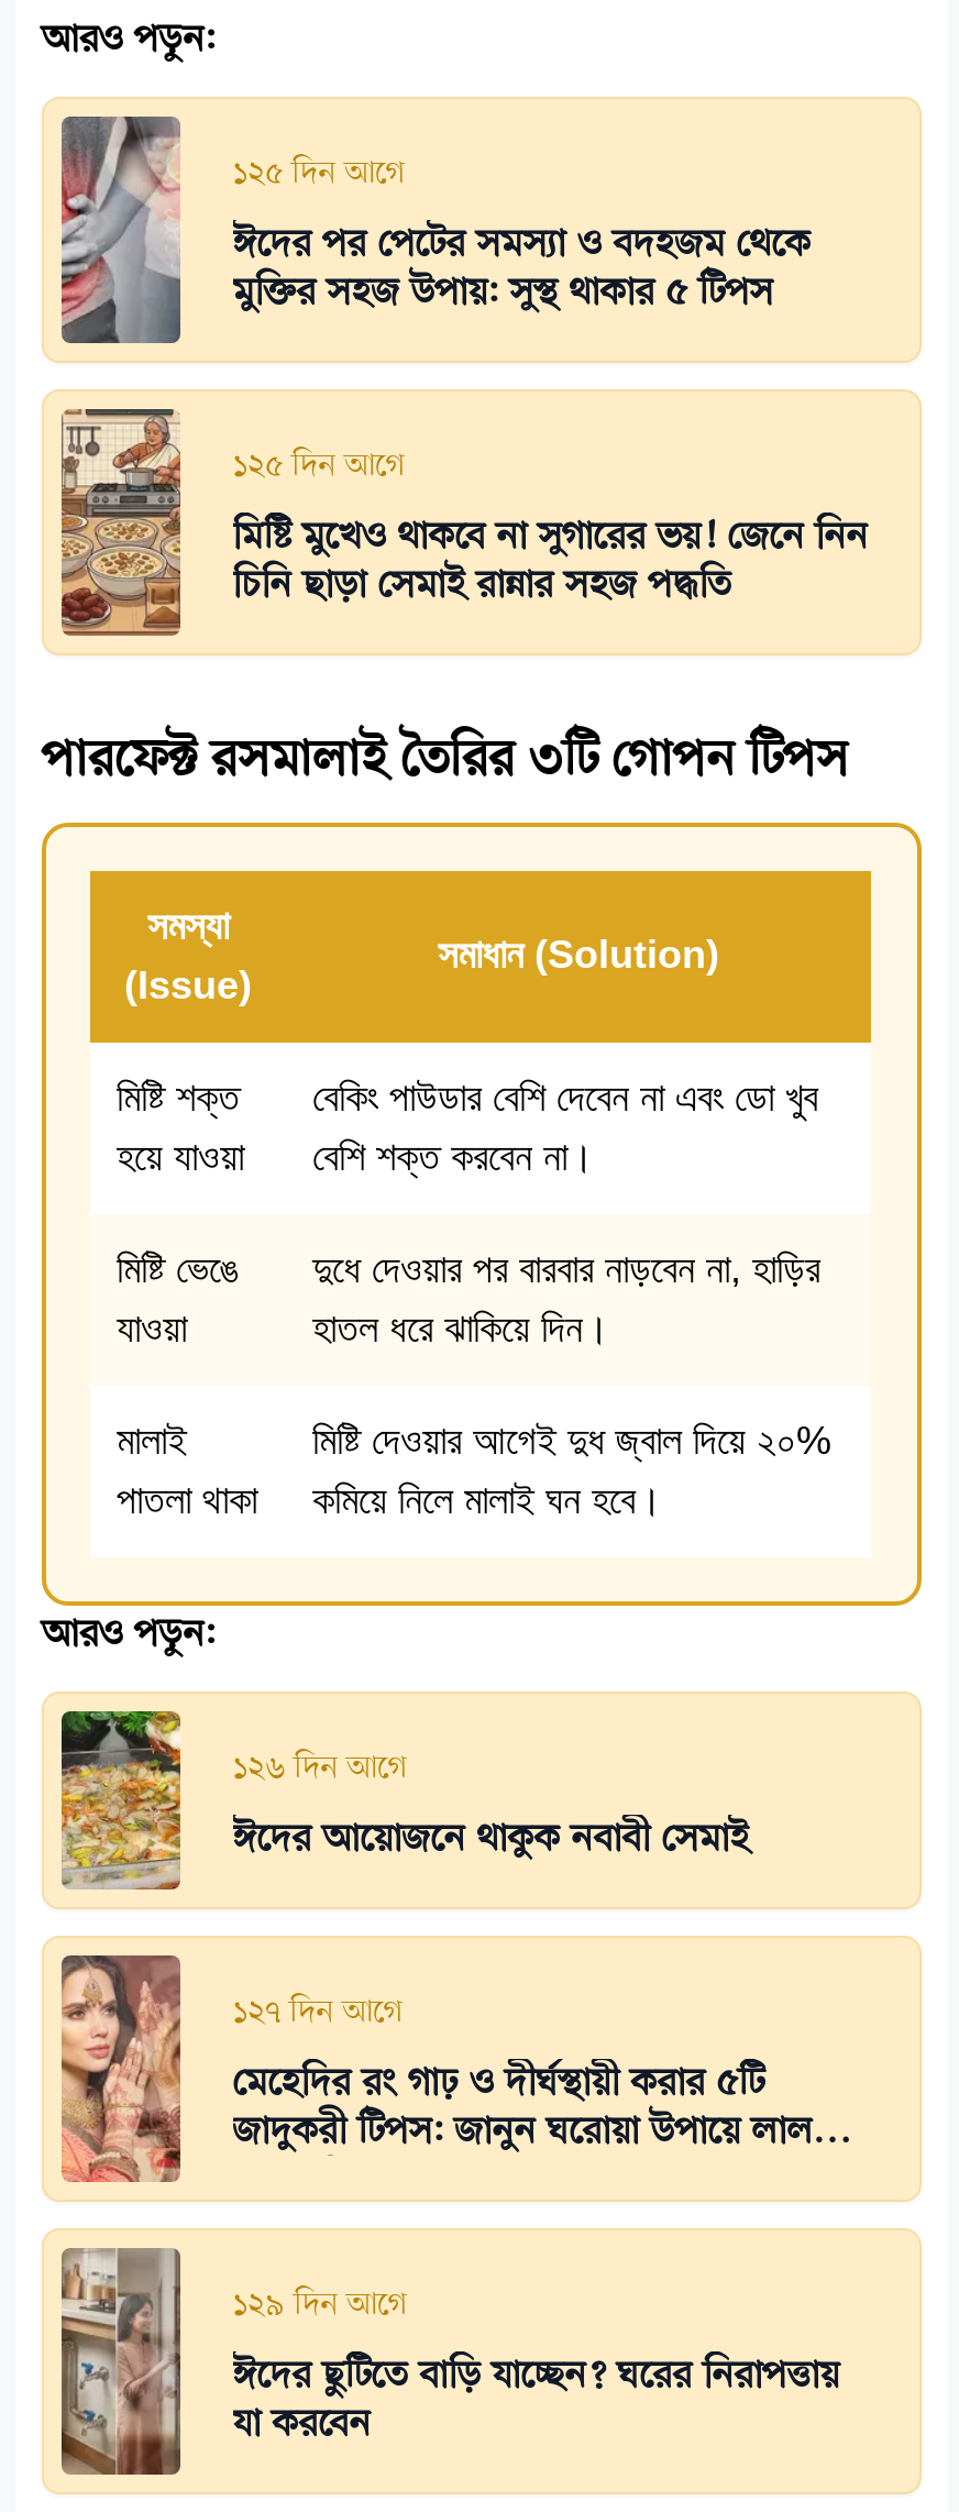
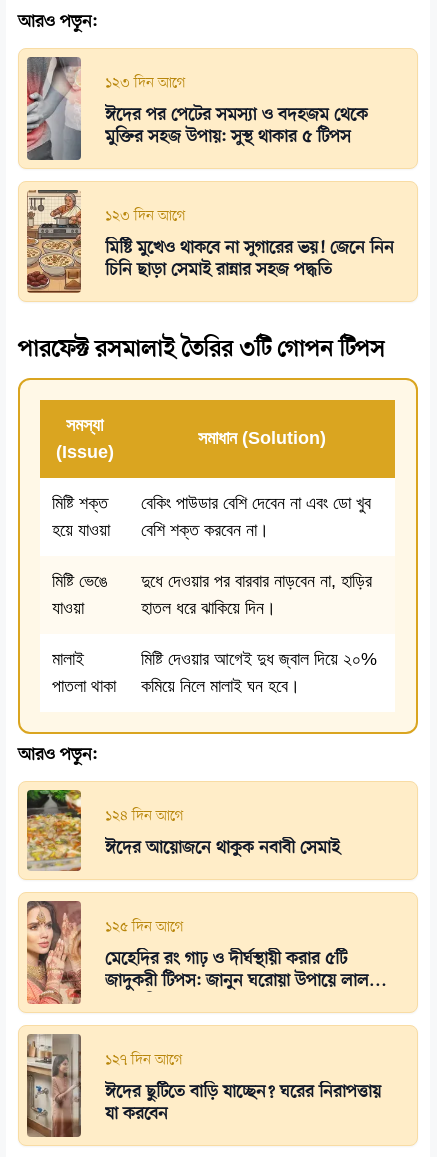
- ১২৫ দিন আগে
+ ১২৩ দিন আগে

- ১২৫ দিন আগে
+ ১২৩ দিন আগে

- ১২৬ দিন আগে
+ ১২৪ দিন আগে

- ১২৭ দিন আগে
+ ১২৫ দিন আগে

- ১২৯ দিন আগে
+ ১২৭ দিন আগে
